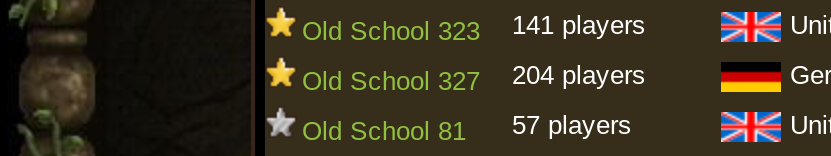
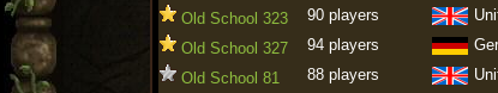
- Old School 323 141 players
+ Old School 323 90 players

- Old School 327 204 players
+ Old School 327 94 players

- Old School 81 57 players
+ Old School 81 88 players
